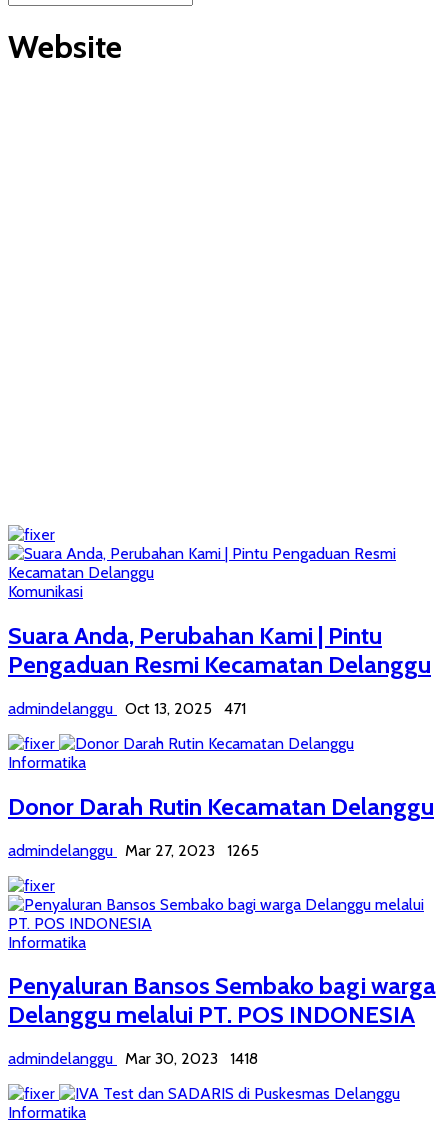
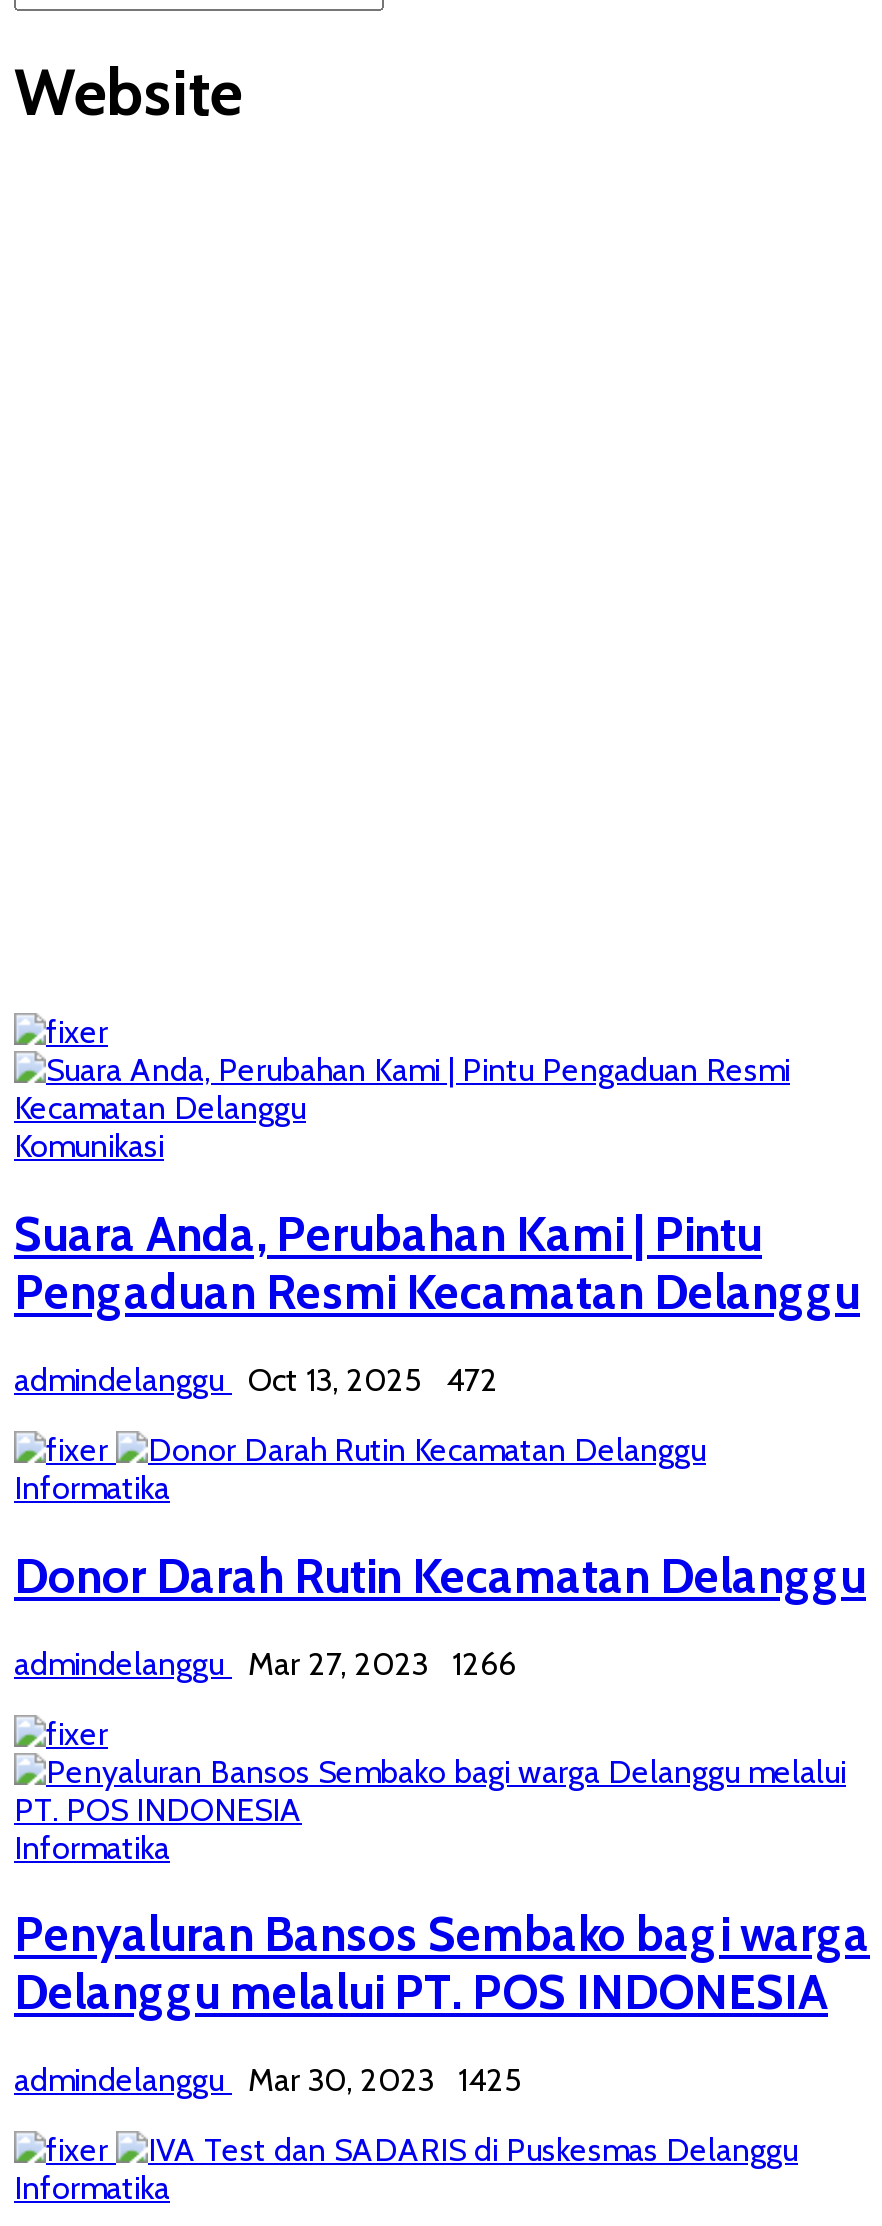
- admindelanggu Oct 13, 2025 471
+ admindelanggu Oct 13, 2025 472

- admindelanggu Mar 27, 2023 1265
+ admindelanggu Mar 27, 2023 1266

- admindelanggu Mar 30, 2023 1418
+ admindelanggu Mar 30, 2023 1425
